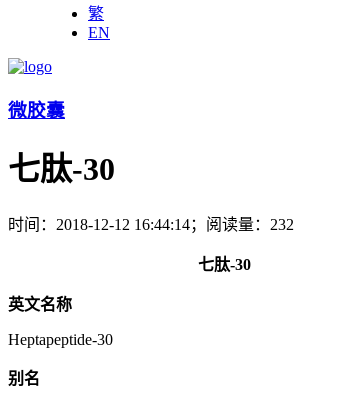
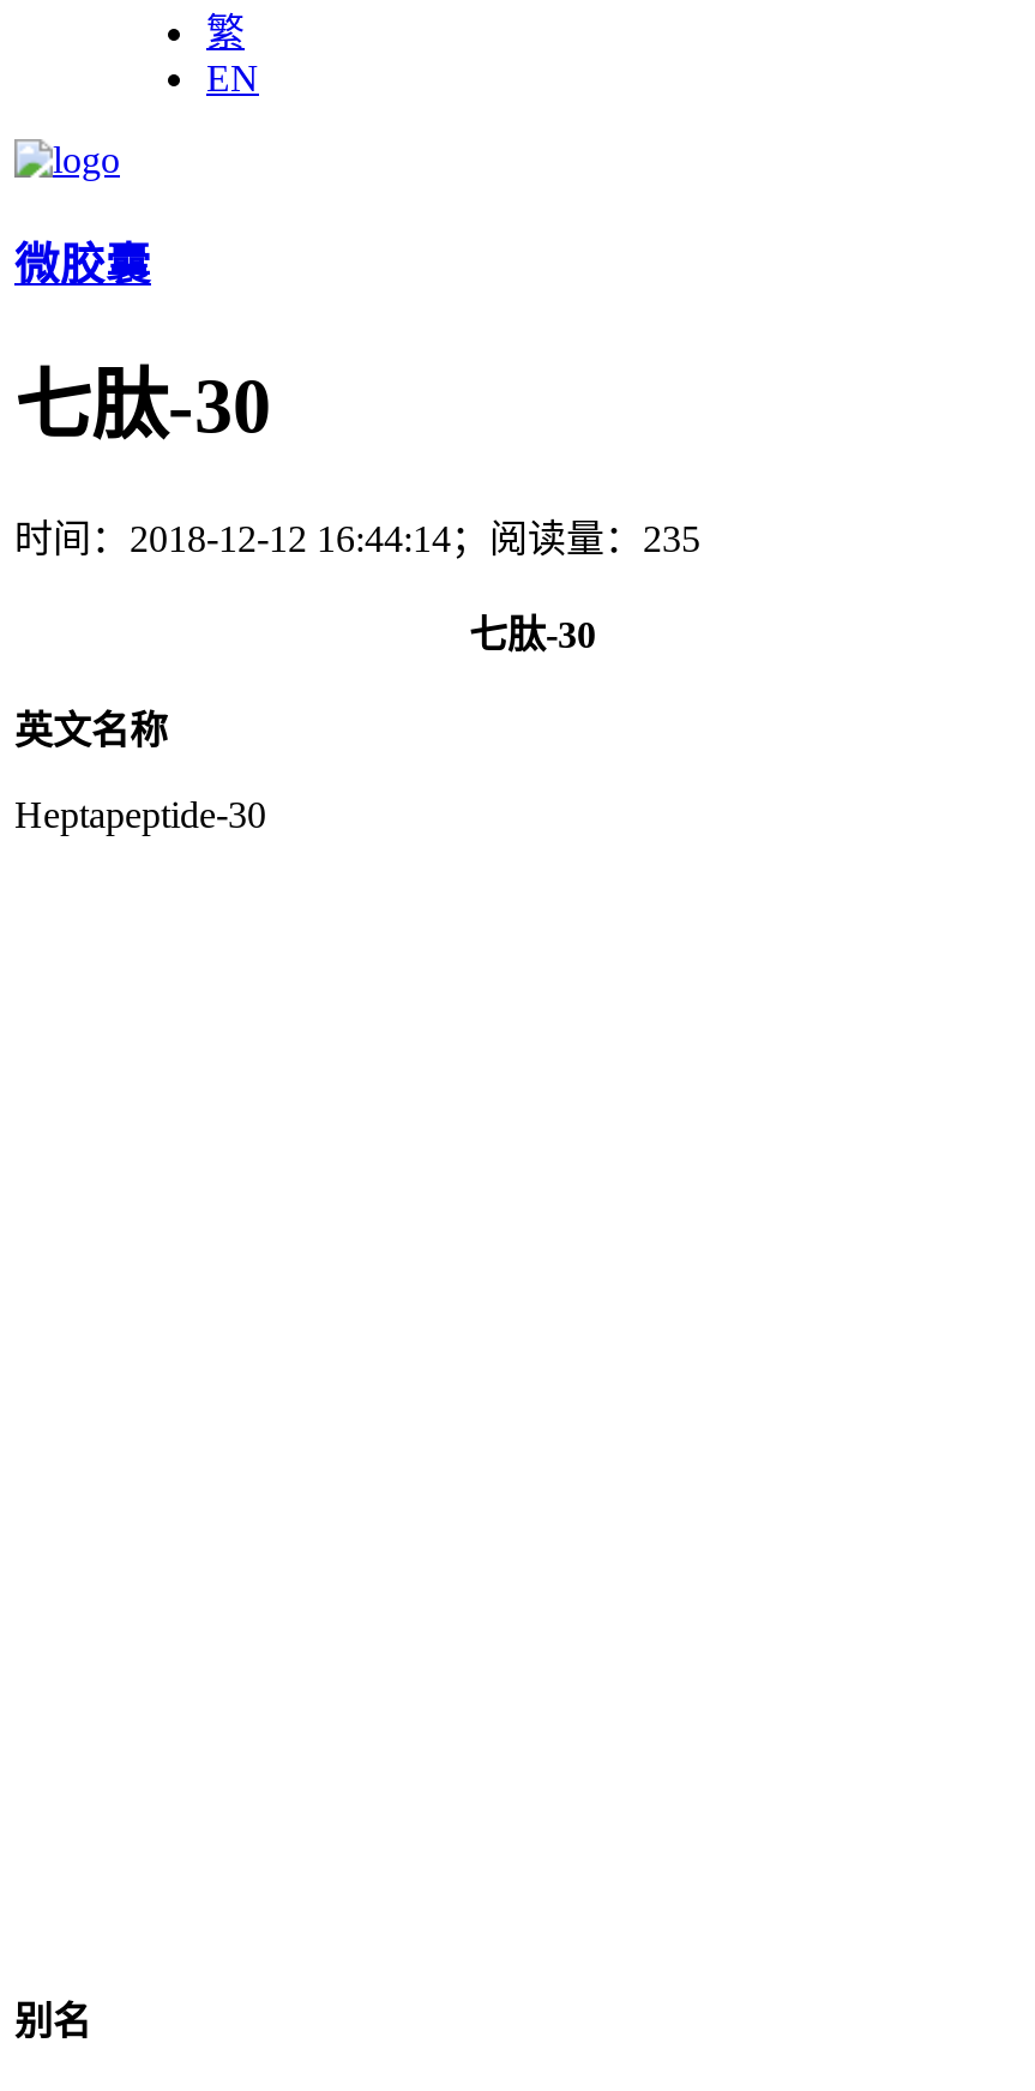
- 时间：2018-12-12 16:44:14；阅读量：232
+ 时间：2018-12-12 16:44:14；阅读量：235
